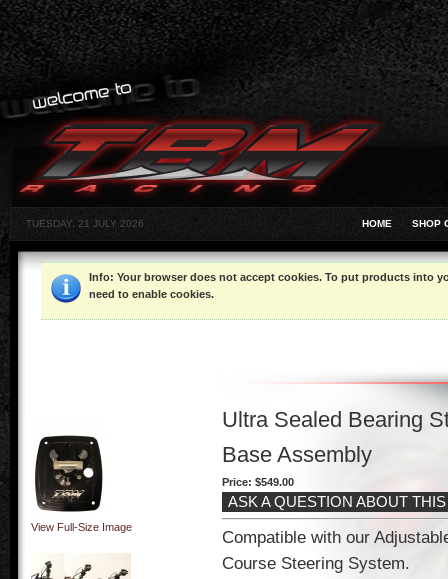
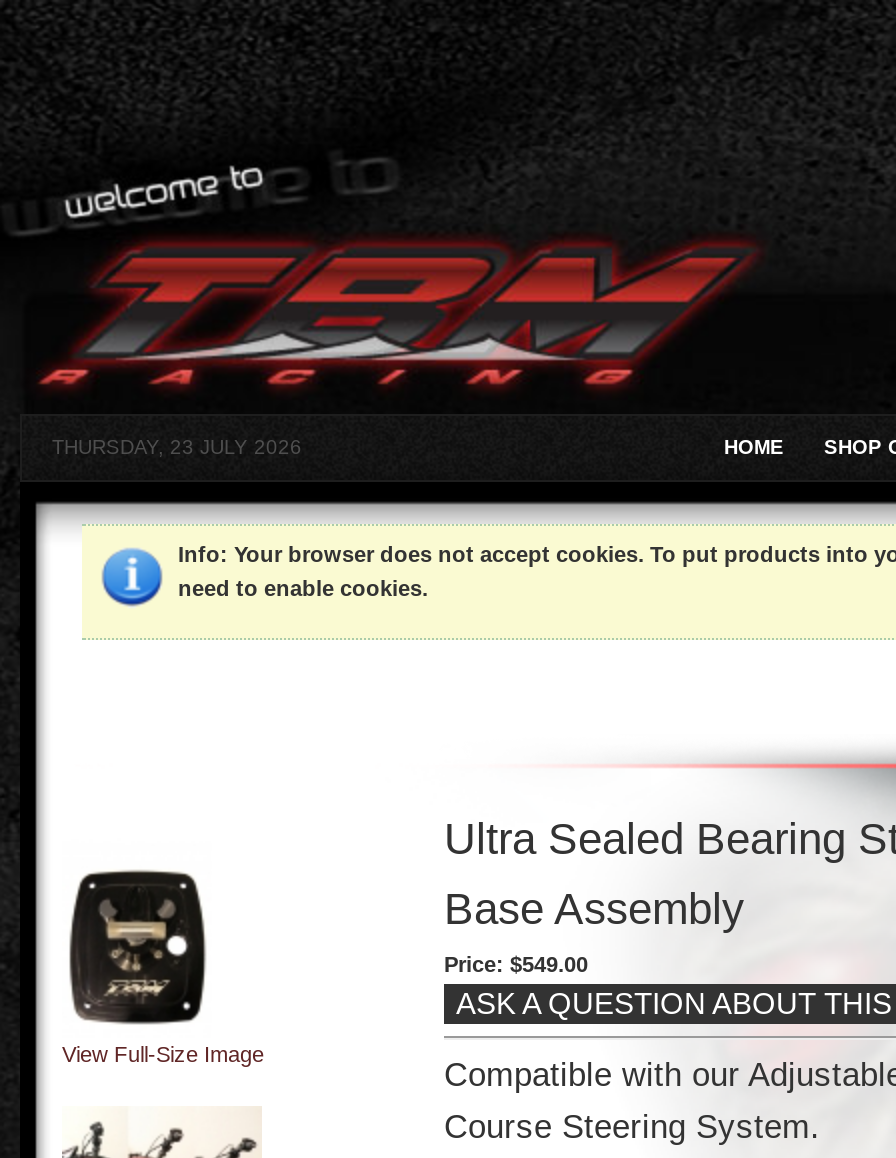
- TUESDAY, 21 JULY 2026
+ THURSDAY, 23 JULY 2026
